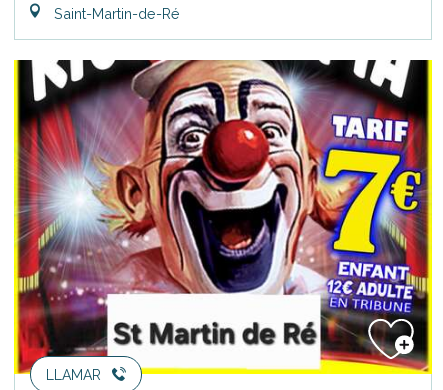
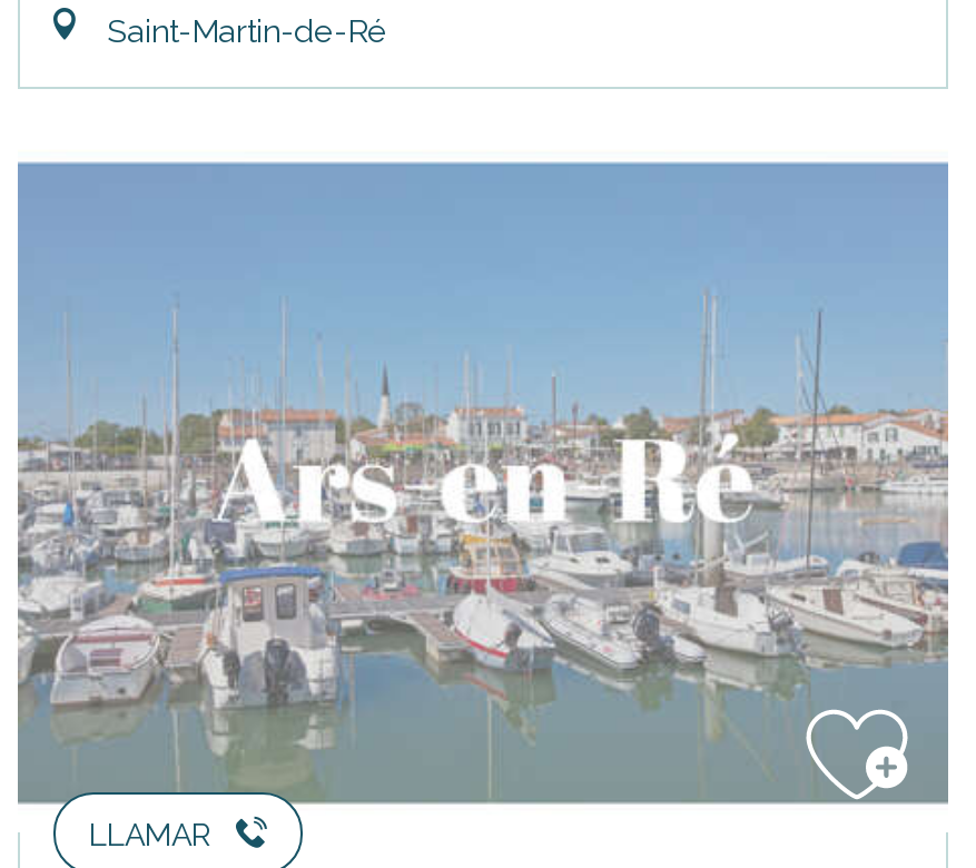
- [image]
+ [image]
